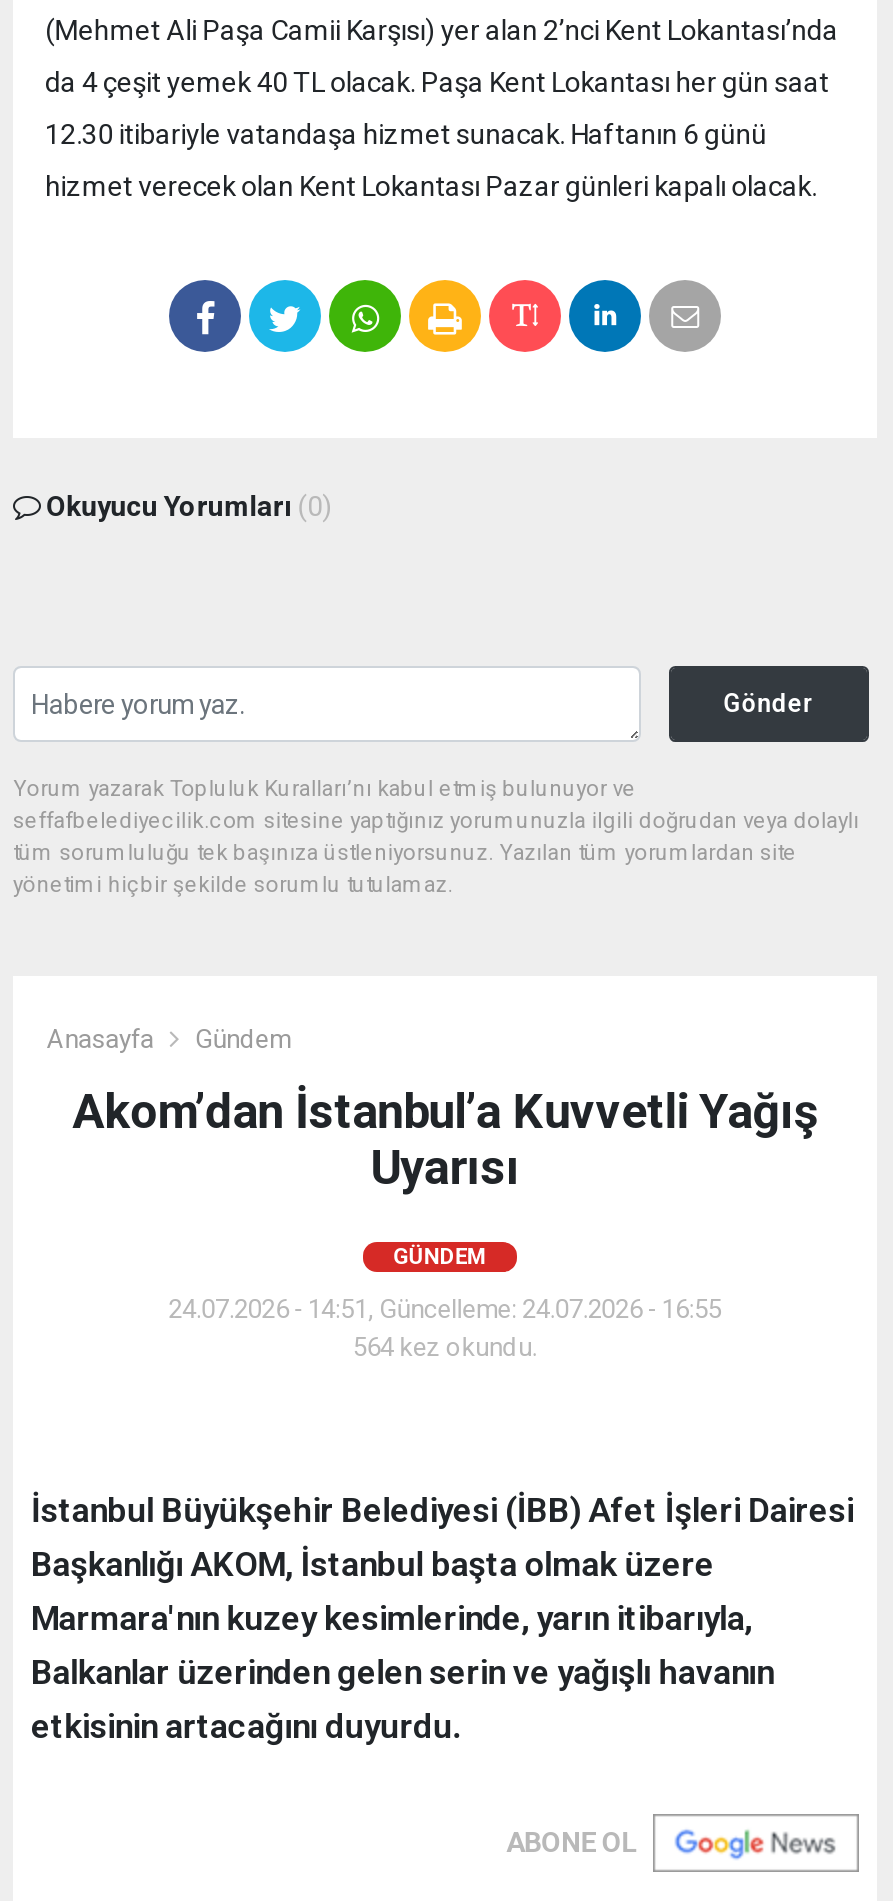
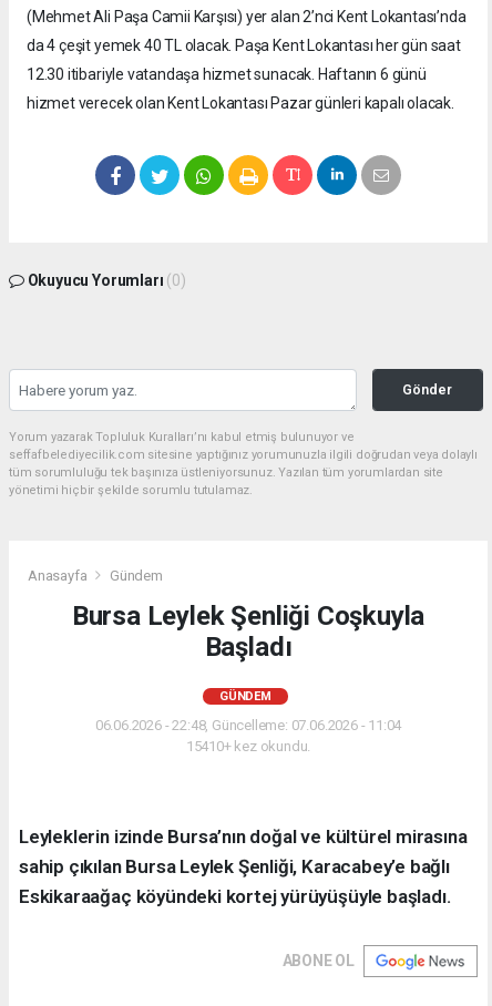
- Akom’dan İstanbul’a Kuvvetli Yağış
- Uyarısı
+ Bursa Leylek Şenliği Coşkuyla
+ Başladı

- 24.07.2026 - 14:51, Güncelleme: 24.07.2026 - 16:55
- 564 kez okundu.
+ 06.06.2026 - 22:48, Güncelleme: 07.06.2026 - 11:04
+ 15410+ kez okundu.

- İstanbul Büyükşehir Belediyesi (İBB) Afet İşleri Dairesi
- Başkanlığı AKOM, İstanbul başta olmak üzere
- Marmara'nın kuzey kesimlerinde, yarın itibarıyla,
- Balkanlar üzerinden gelen serin ve yağışlı havanın
- etkisinin artacağını duyurdu.
+ Leyleklerin izinde Bursa’nın doğal ve kültürel mirasına
+ sahip çıkılan Bursa Leylek Şenliği, Karacabey’e bağlı
+ Eskikaraağaç köyündeki kortej yürüyüşüyle başladı.
